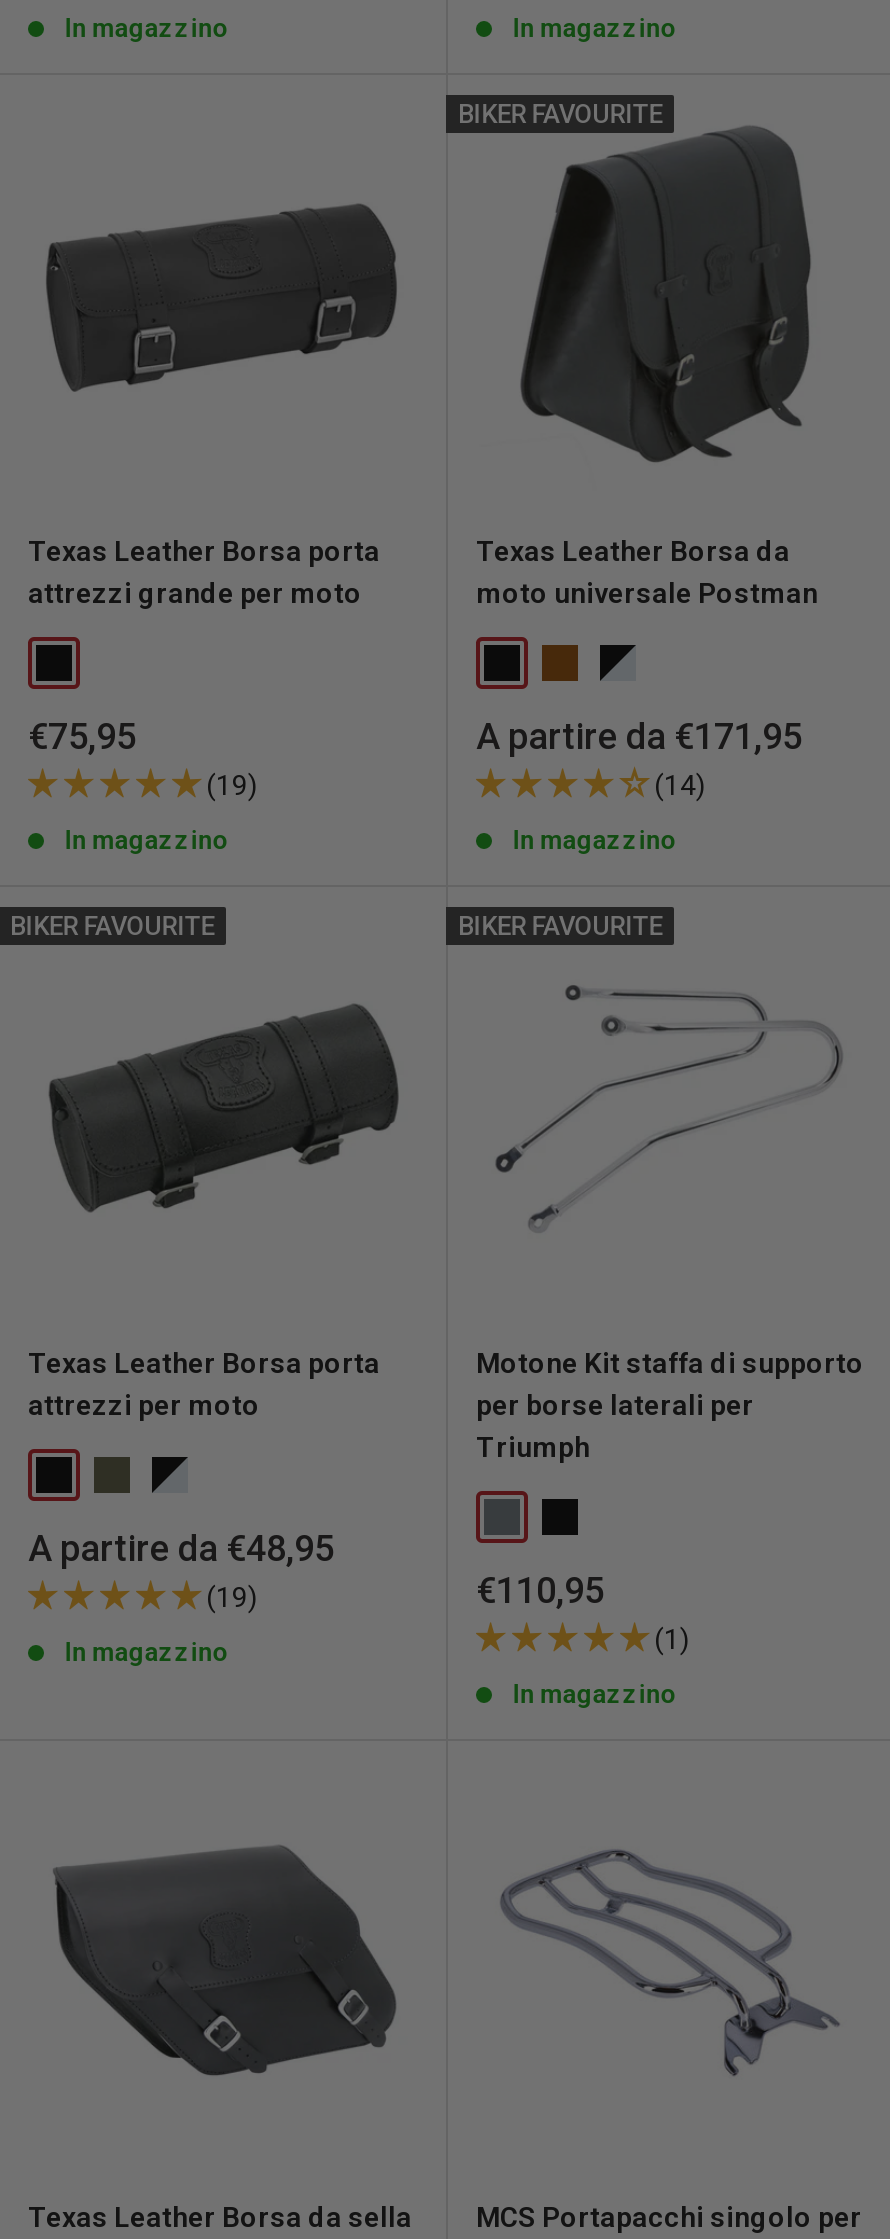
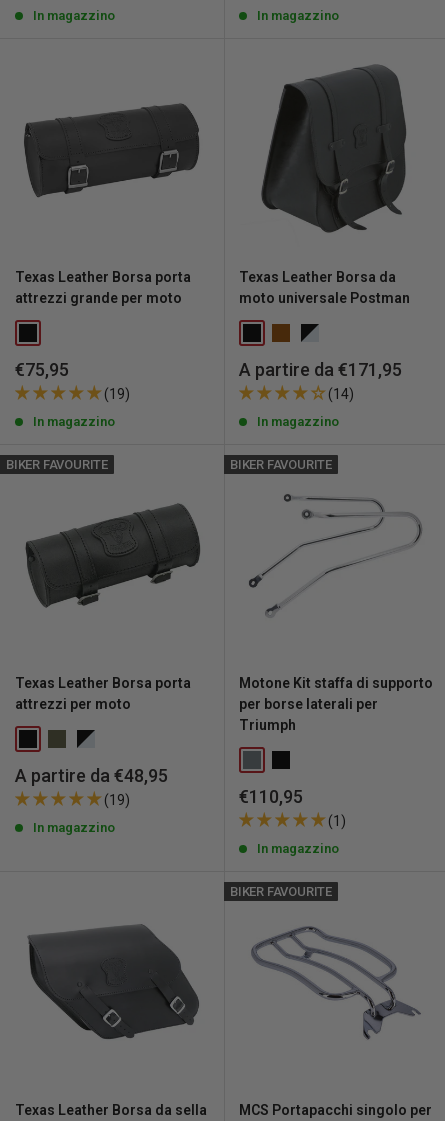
- BIKER FAVOURITE

+ BIKER FAVOURITE
